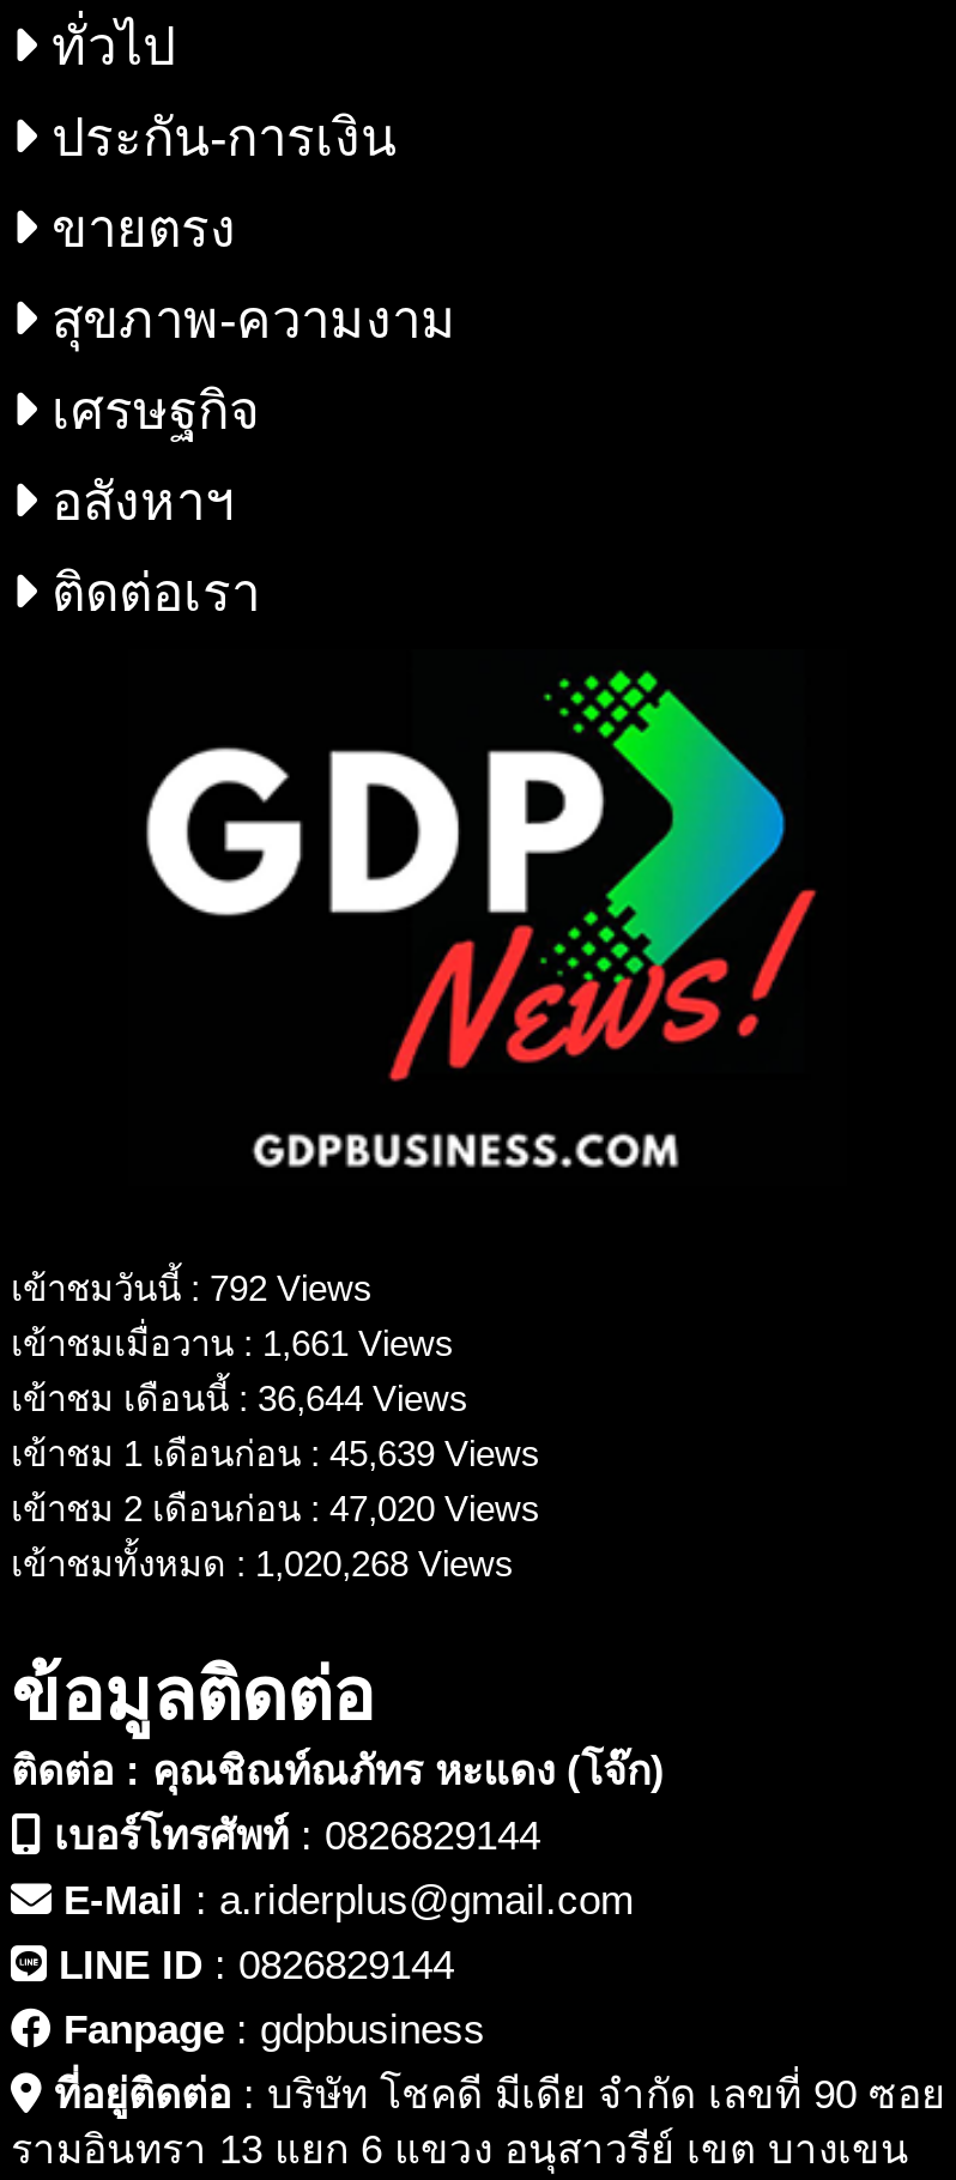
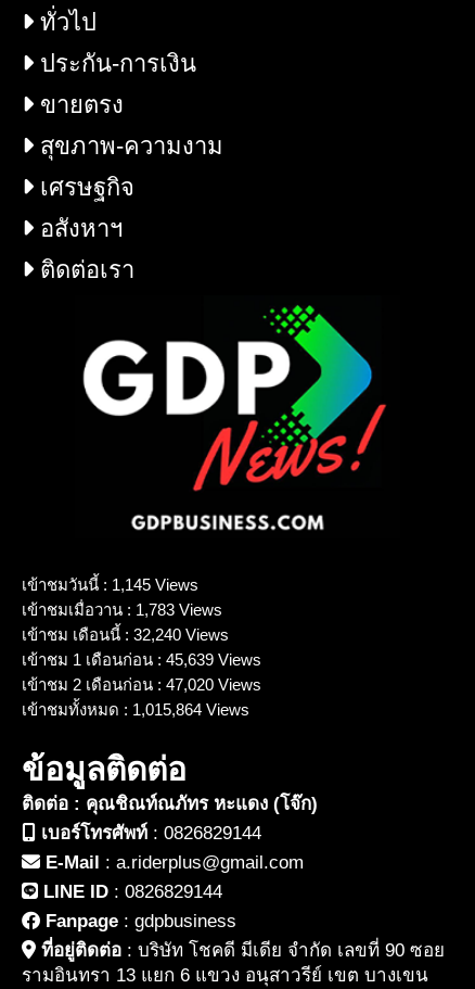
- เข้าชมวันนี้ : 792 Views
+ เข้าชมวันนี้ : 1,145 Views

- เข้าชมเมื่อวาน : 1,661 Views
+ เข้าชมเมื่อวาน : 1,783 Views

- เข้าชม เดือนนี้ : 36,644 Views
+ เข้าชม เดือนนี้ : 32,240 Views

- เข้าชมทั้งหมด : 1,020,268 Views
+ เข้าชมทั้งหมด : 1,015,864 Views
